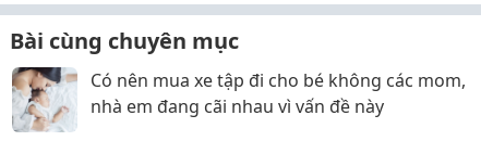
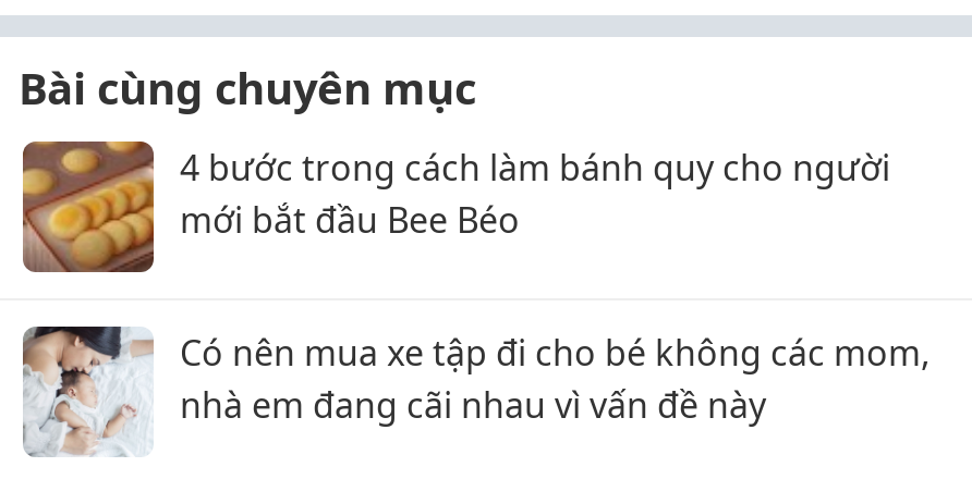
+ [image]
+ 4 bước trong cách làm bánh quy cho người
+ mới bắt đầu Bee Béo
